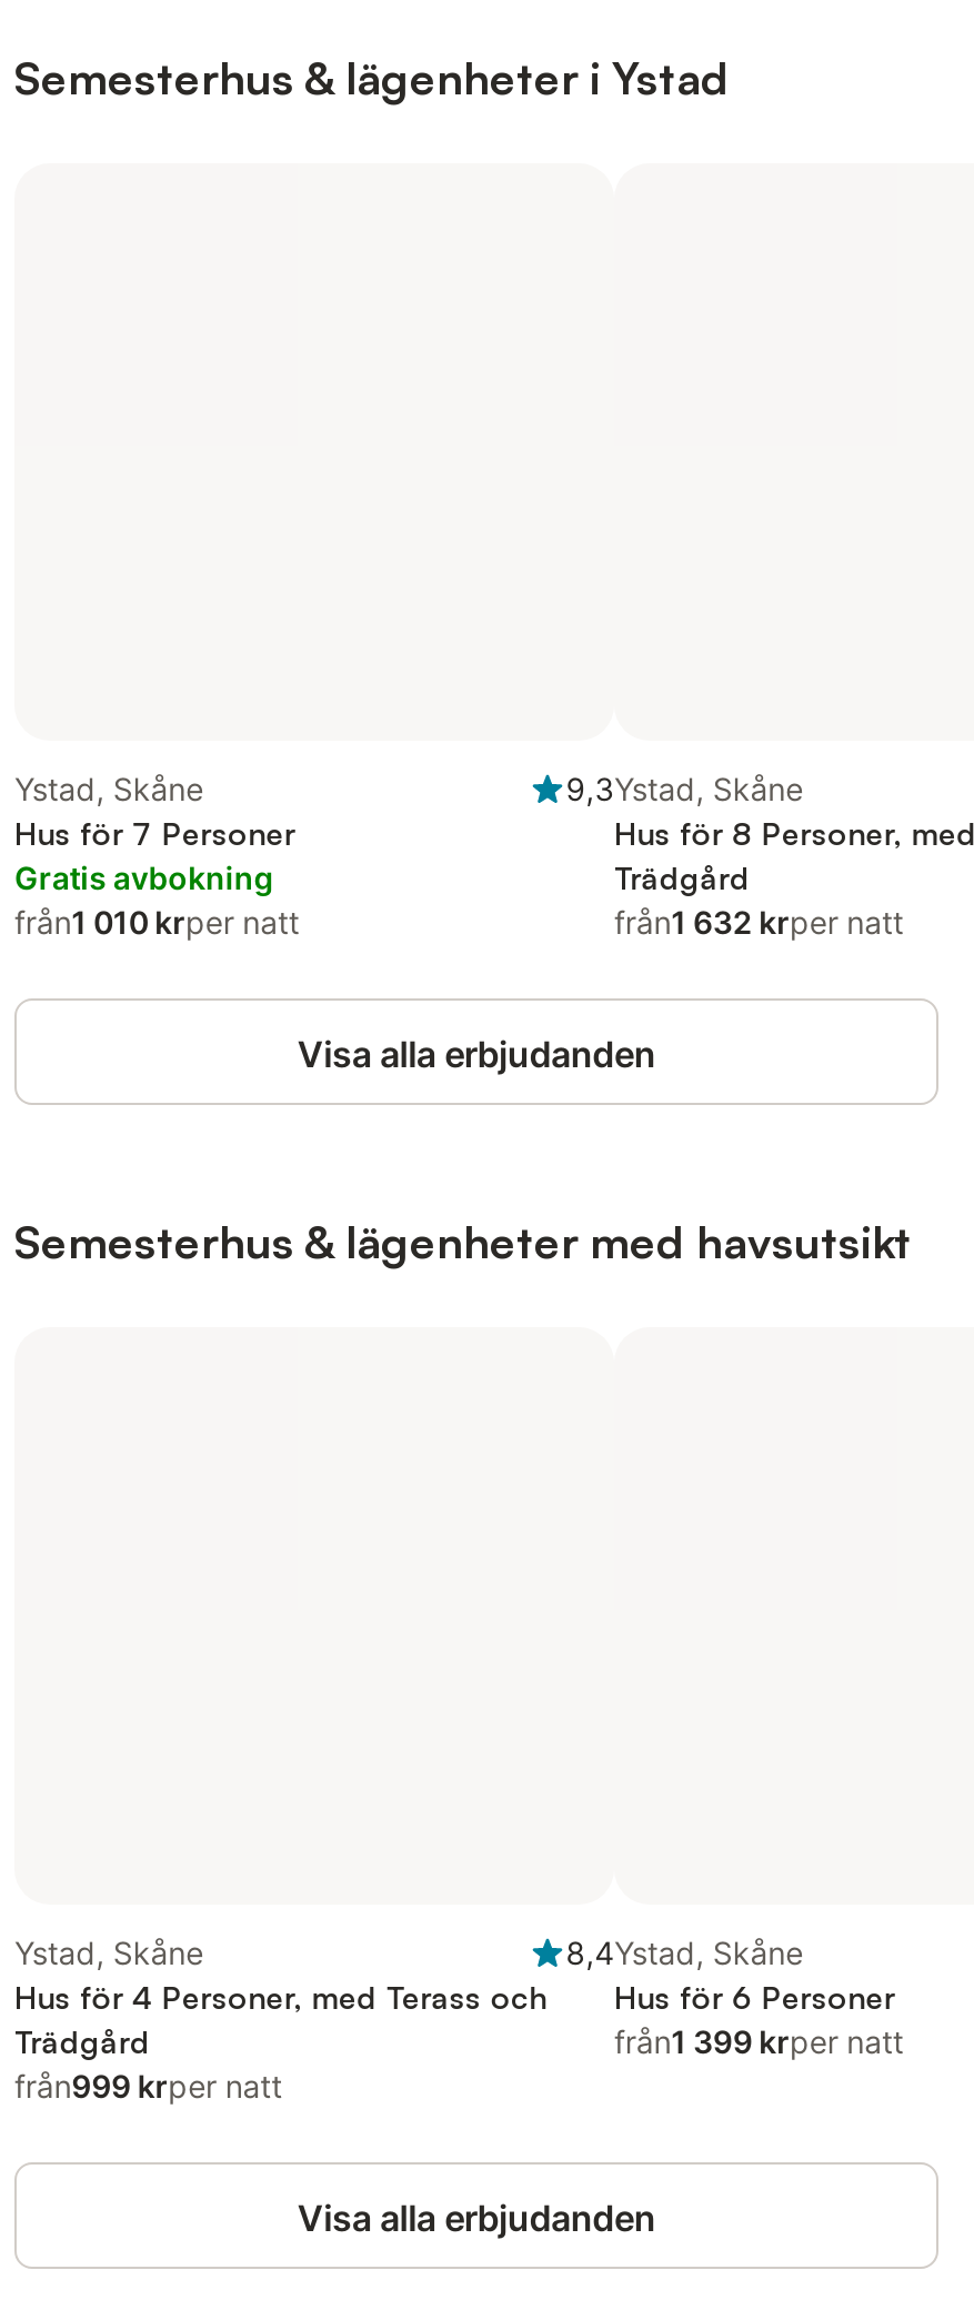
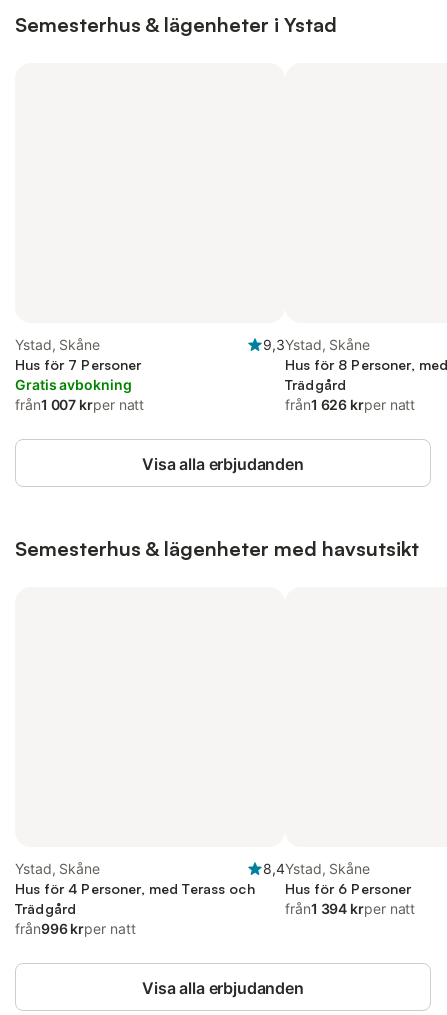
- från1 010 krper natt
+ från1 007 krper natt

- från1 632 krper natt
+ från1 626 krper natt

- från1 399 krper natt
+ från1 394 krper natt

- från999 krper natt
+ från996 krper natt
